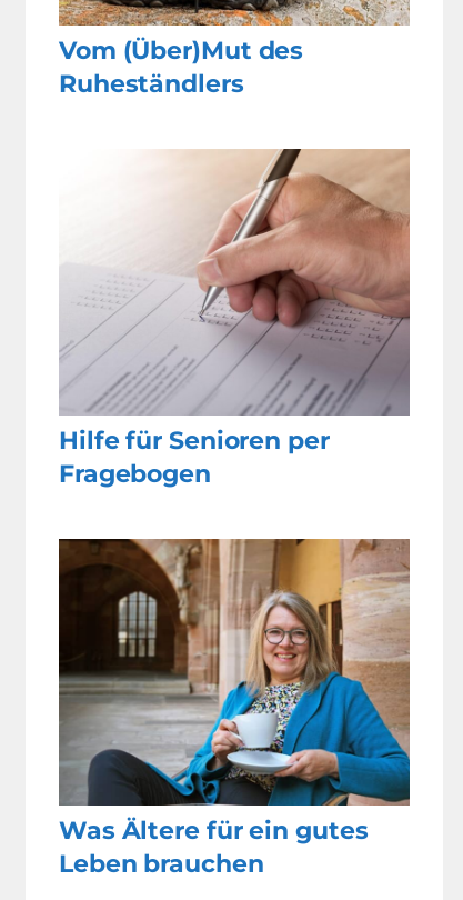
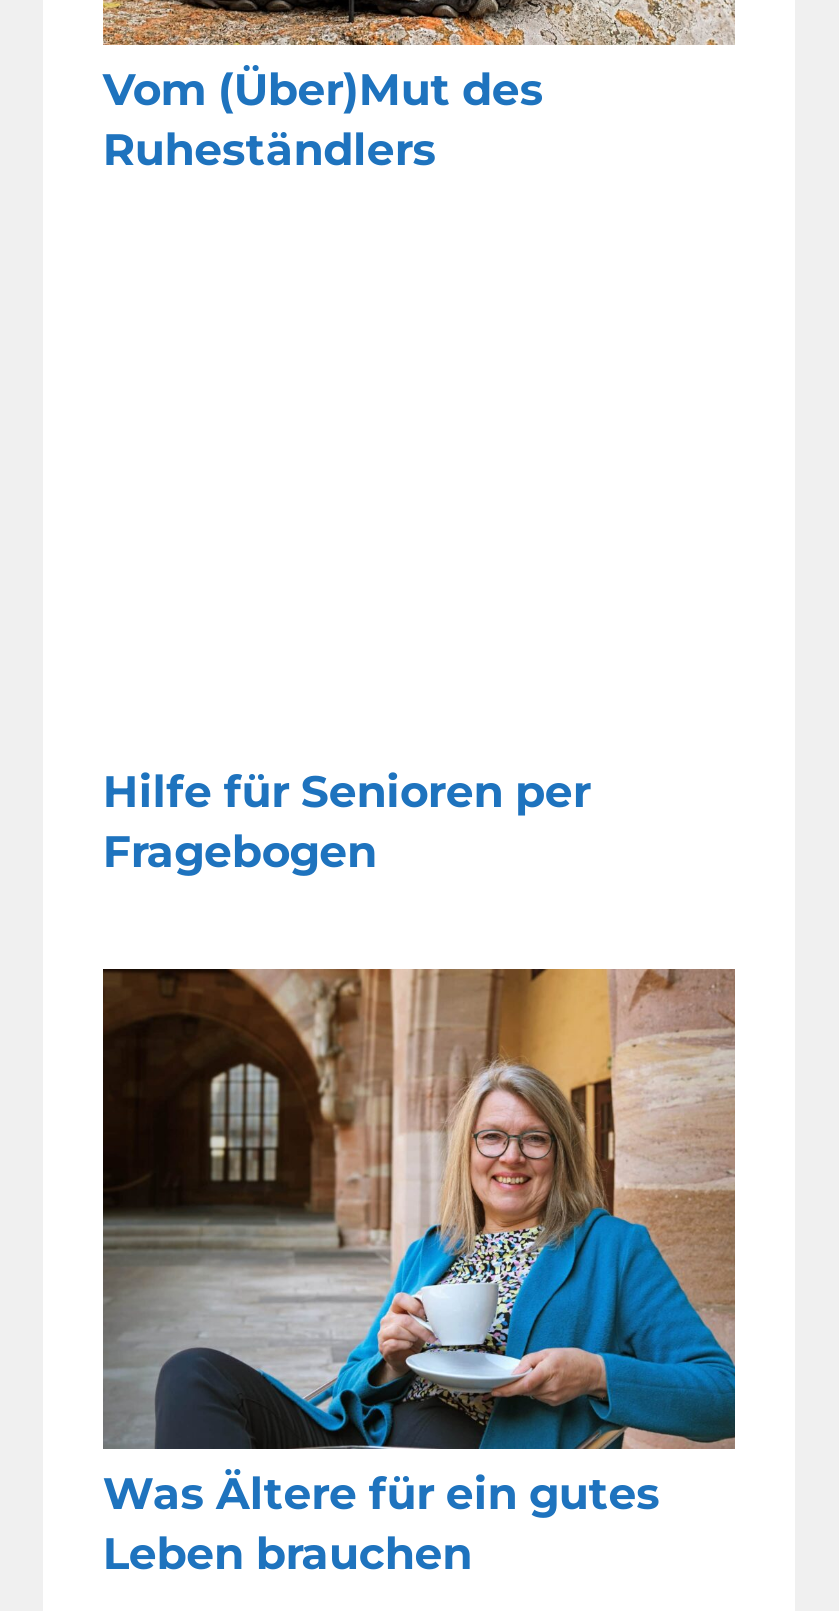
- [image]
